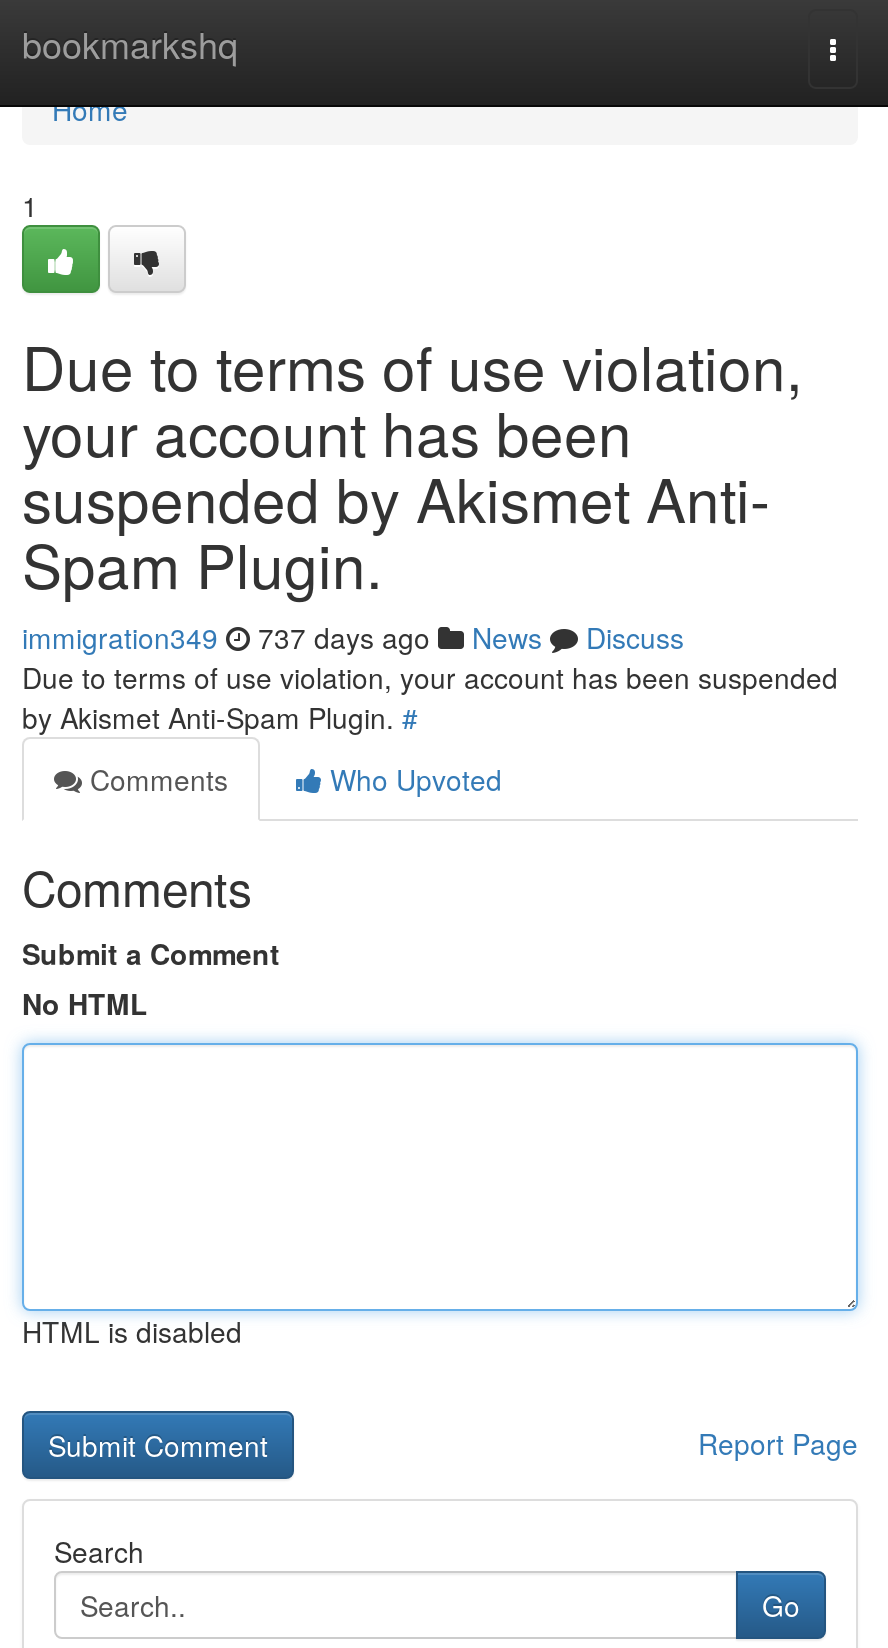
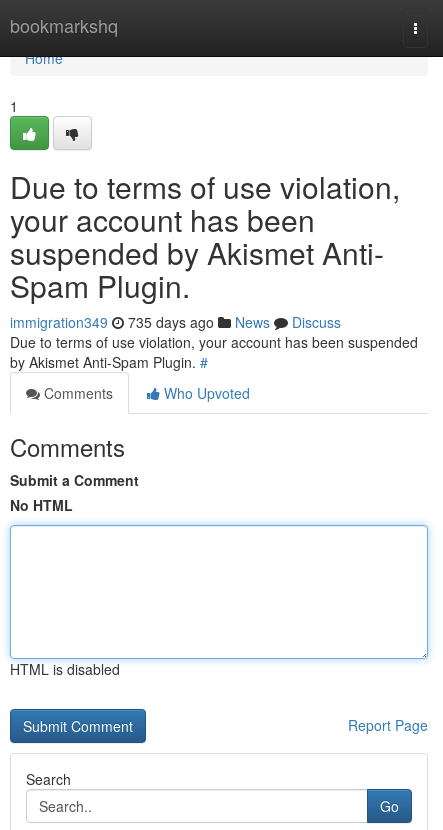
- immigration349 737 days ago News Discuss
+ immigration349 735 days ago News Discuss
